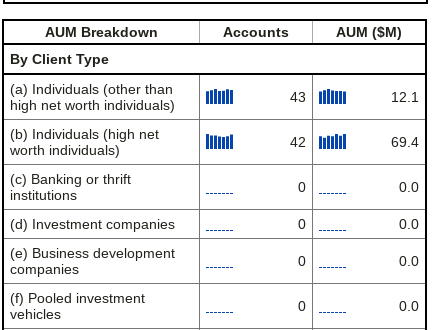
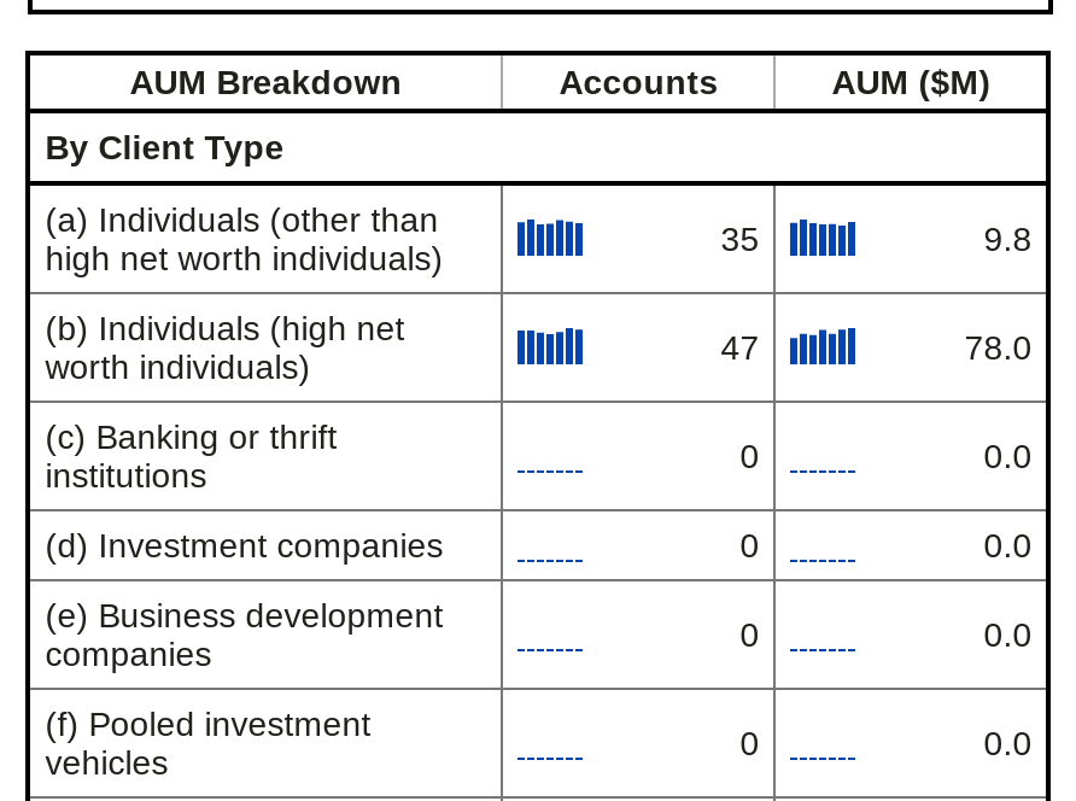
- 43
+ 35

- 12.1
+ 9.8

- 42
+ 47

- 69.4
+ 78.0
